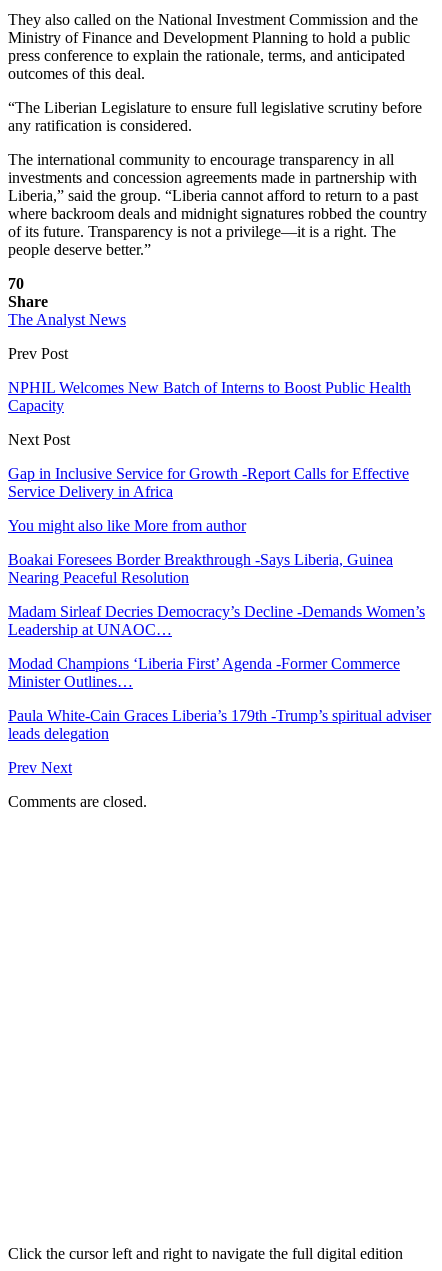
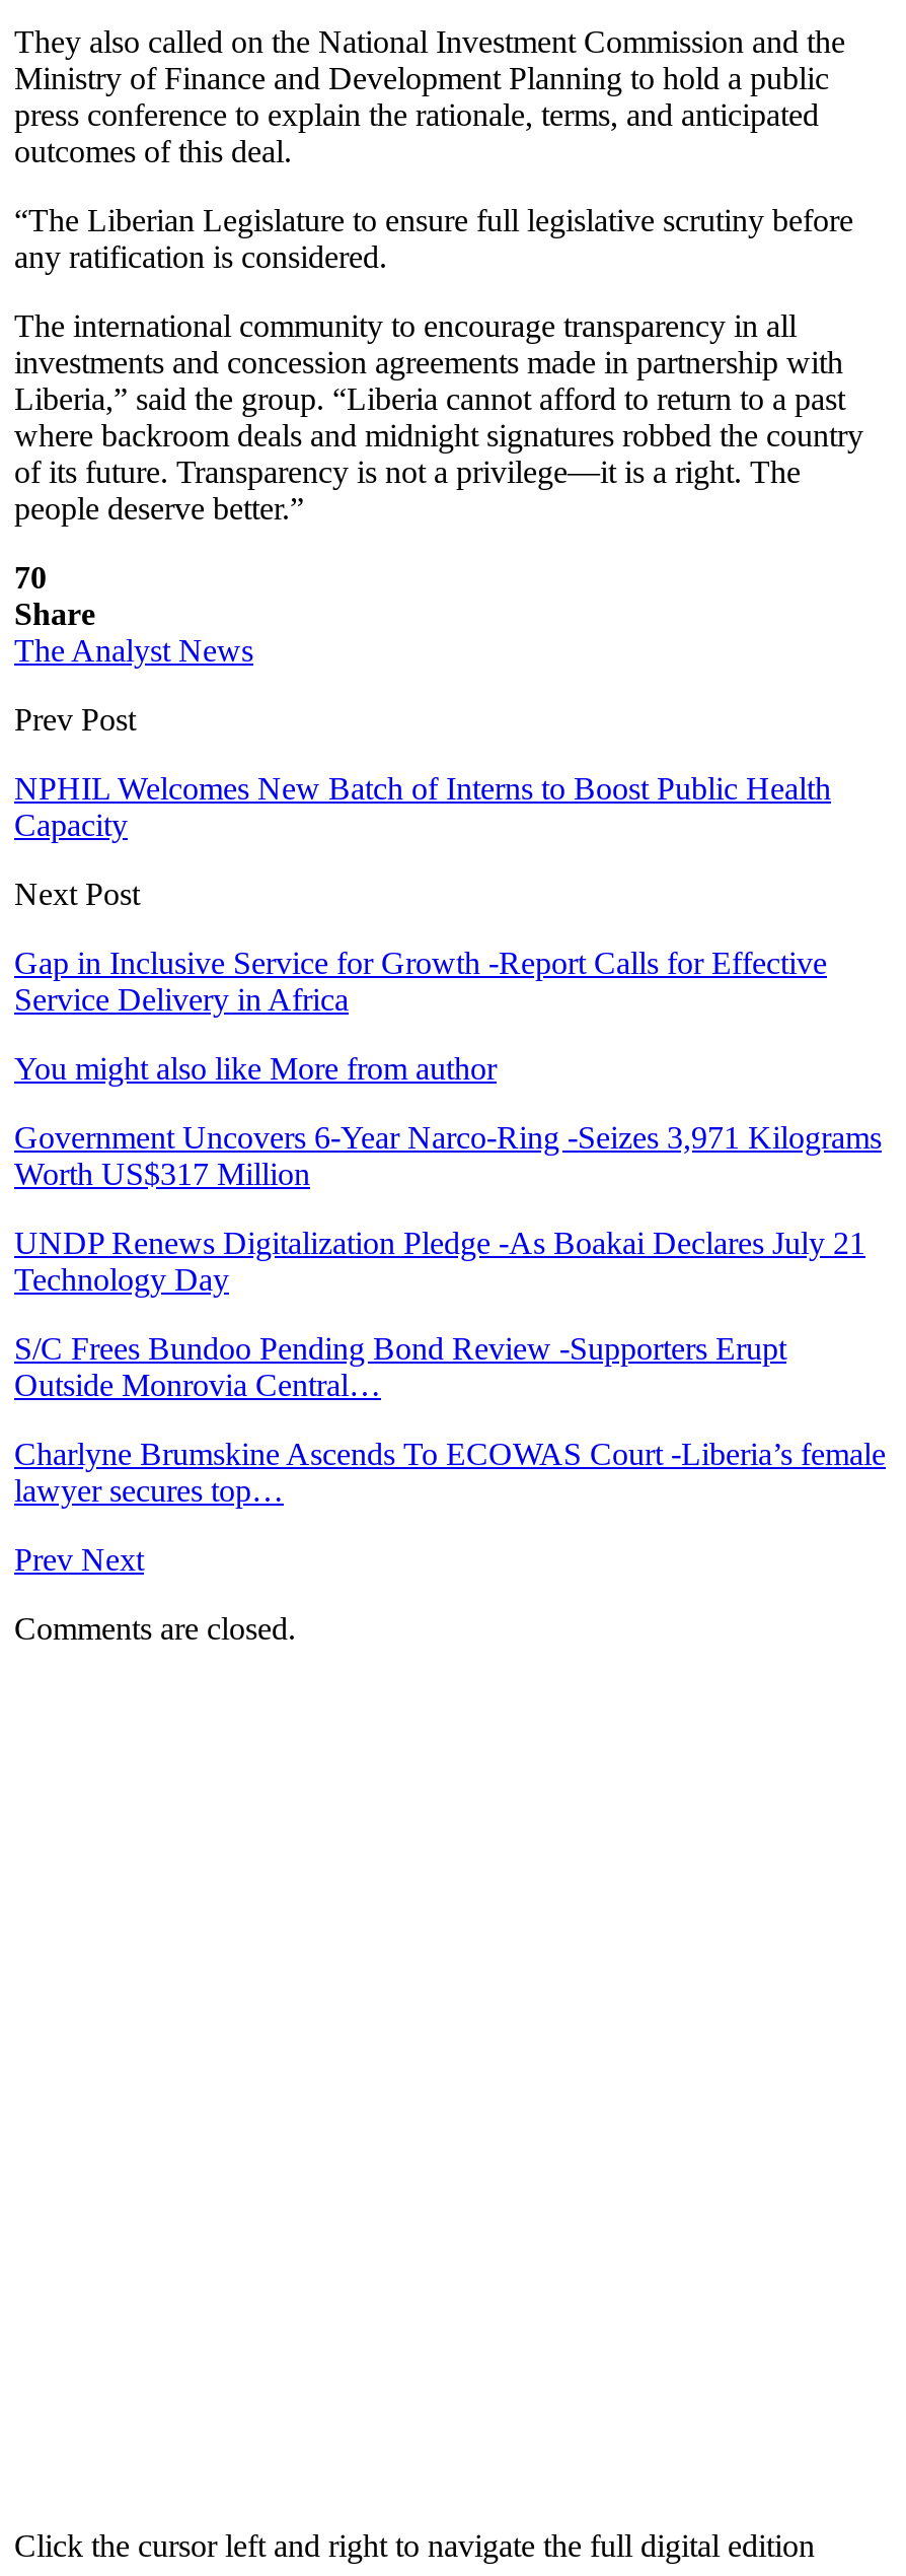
- Boakai Foresees Border Breakthrough -Says Liberia, Guinea
- Nearing Peaceful Resolution
+ Government Uncovers 6-Year Narco-Ring -Seizes 3,971 Kilograms
+ Worth US$317 Million

- Madam Sirleaf Decries Democracy’s Decline -Demands Women’s
- Leadership at UNAOC…
+ UNDP Renews Digitalization Pledge -As Boakai Declares July 21
+ Technology Day

- Modad Champions ‘Liberia First’ Agenda -Former Commerce
- Minister Outlines…
+ S/C Frees Bundoo Pending Bond Review -Supporters Erupt
+ Outside Monrovia Central…

- Paula White-Cain Graces Liberia’s 179th -Trump’s spiritual adviser
- leads delegation
+ Charlyne Brumskine Ascends To ECOWAS Court -Liberia’s female
+ lawyer secures top…
